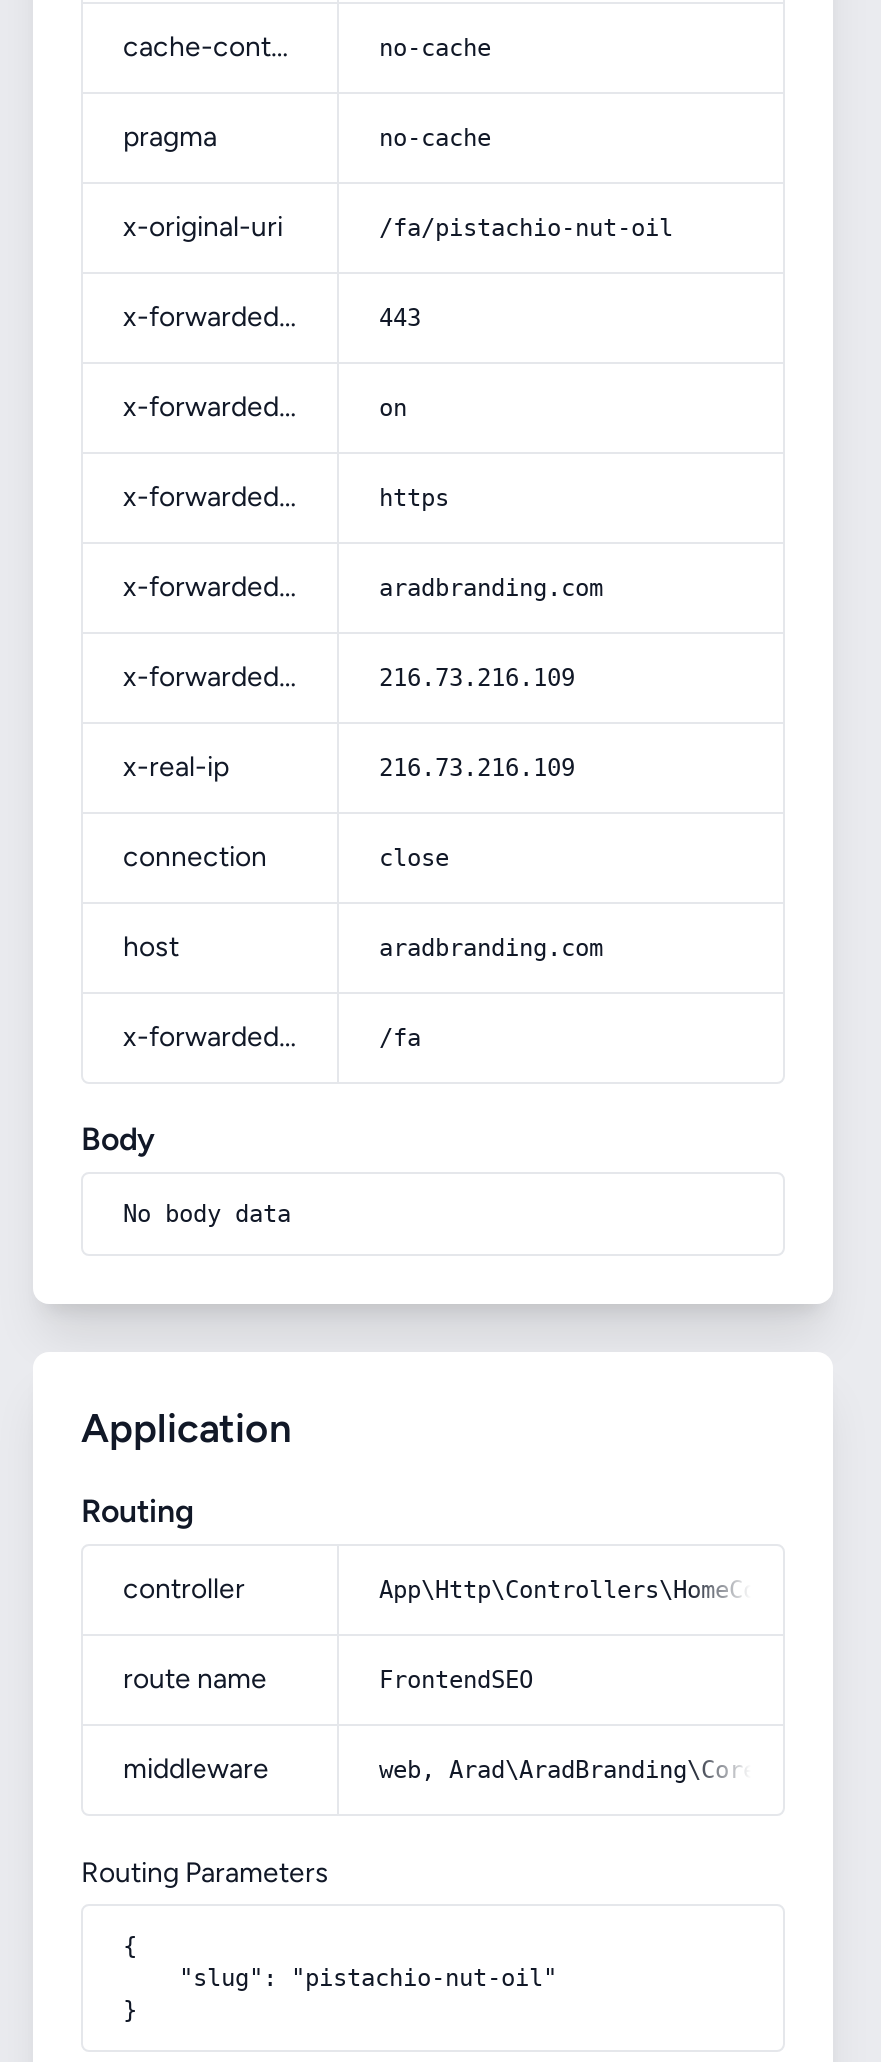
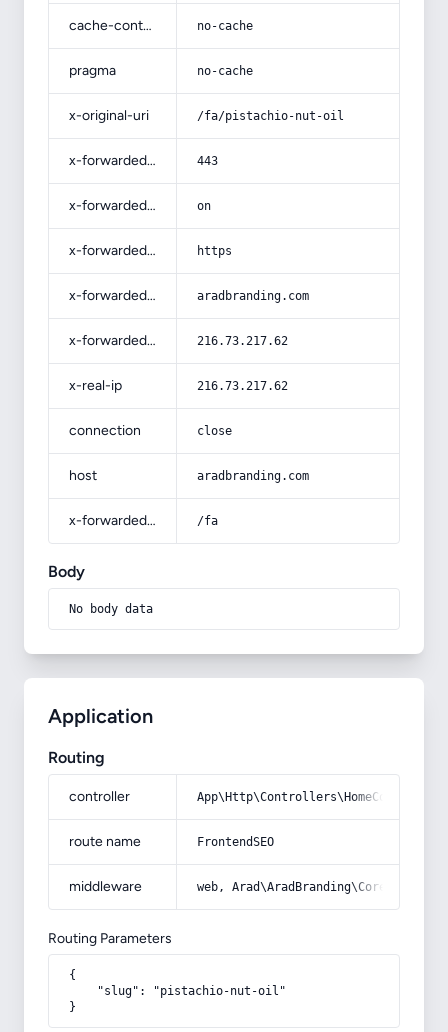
- 216.73.216.109
+ 216.73.217.62

- 216.73.216.109
+ 216.73.217.62
